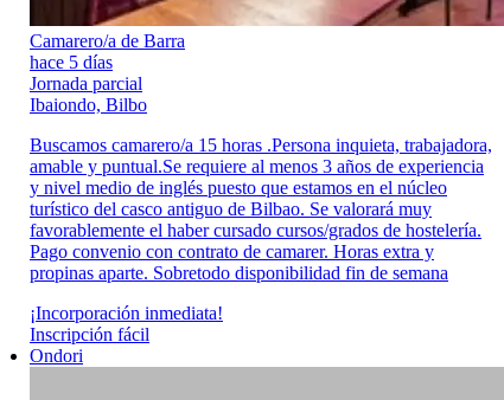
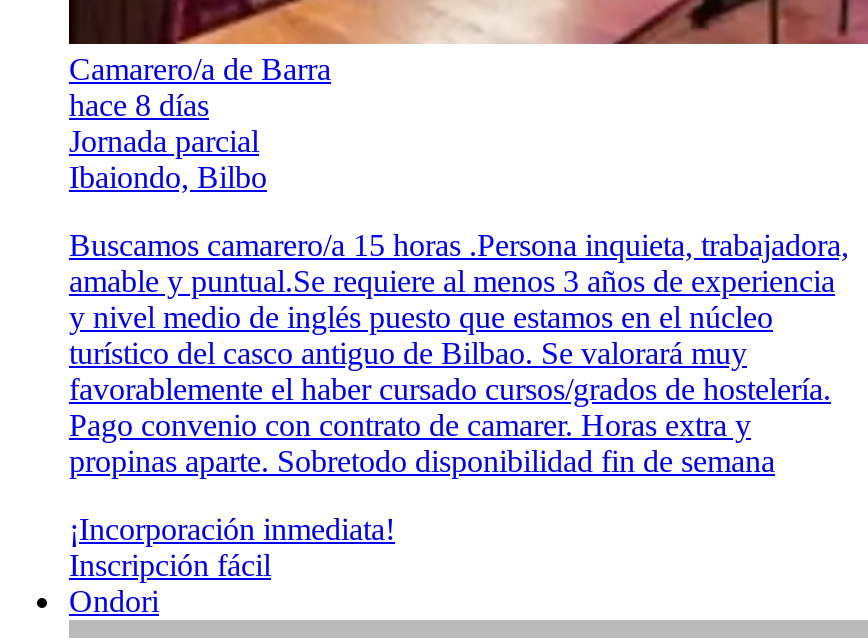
- hace 5 días
+ hace 8 días
